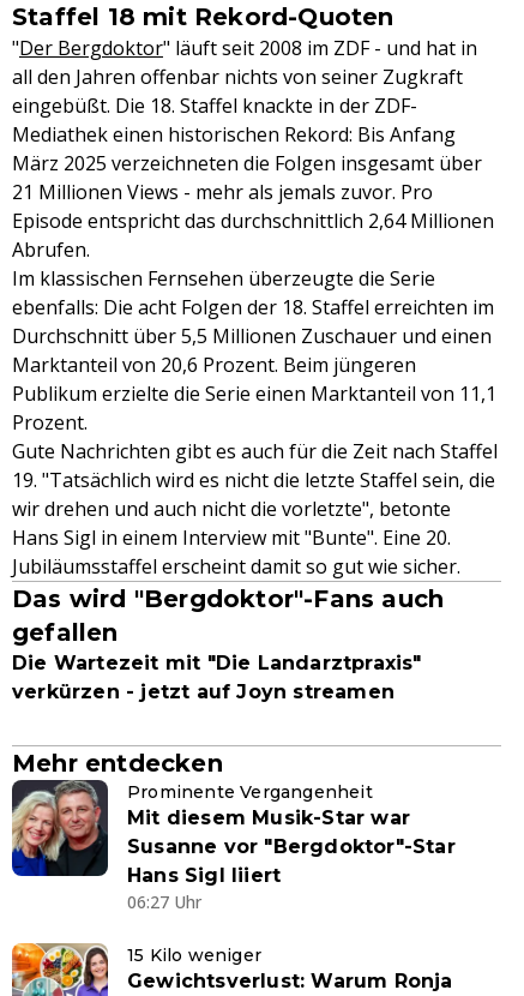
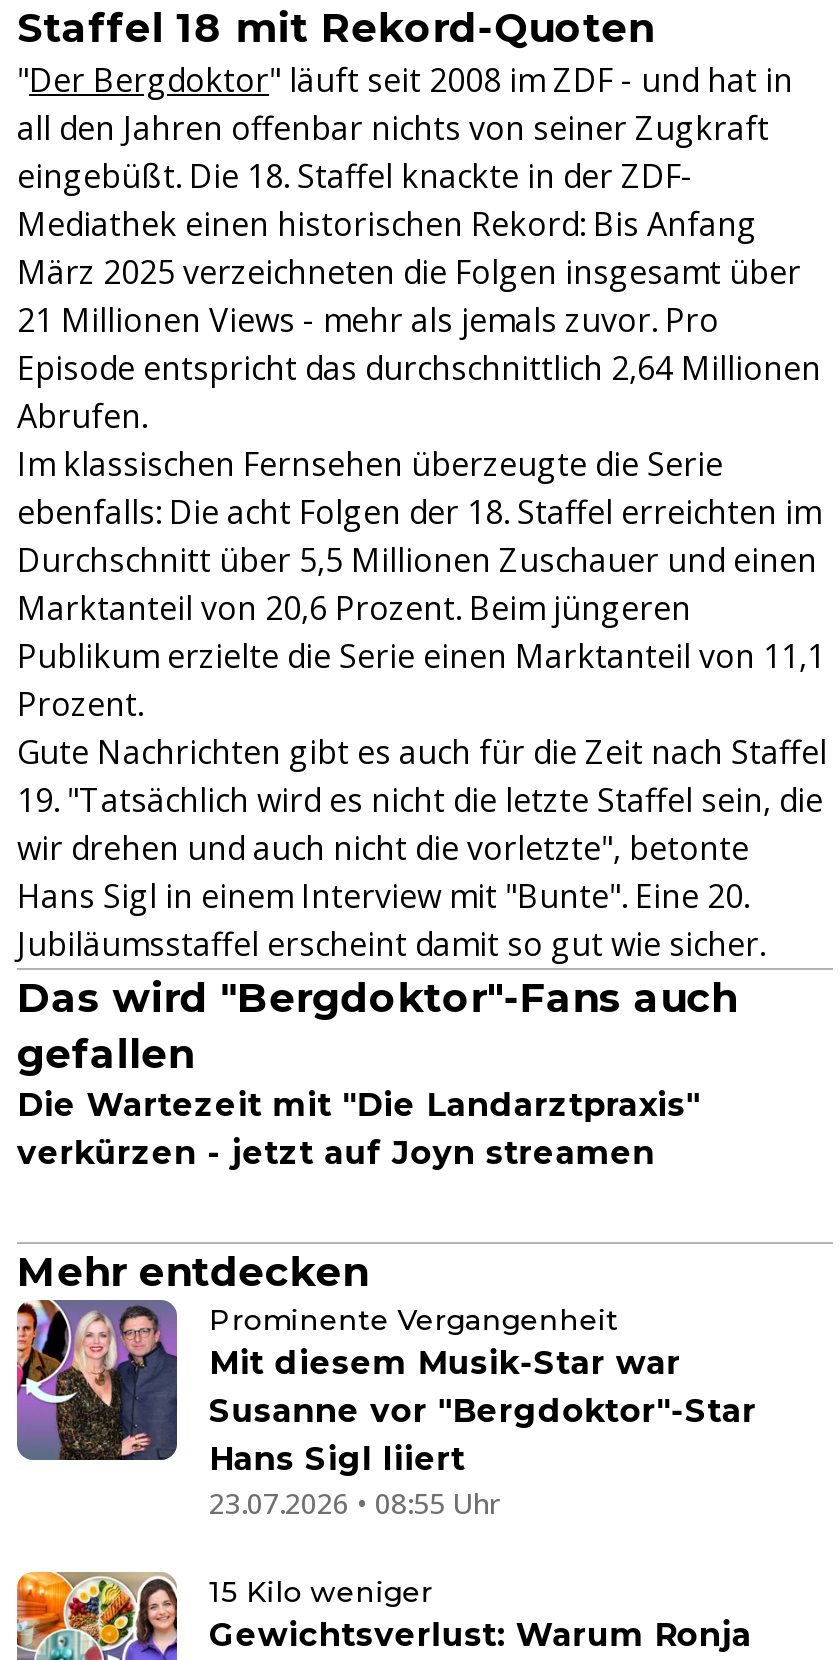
- [image]
- 06:27 Uhr
+ [image]
+ 23.07.2026 • 08:55 Uhr
